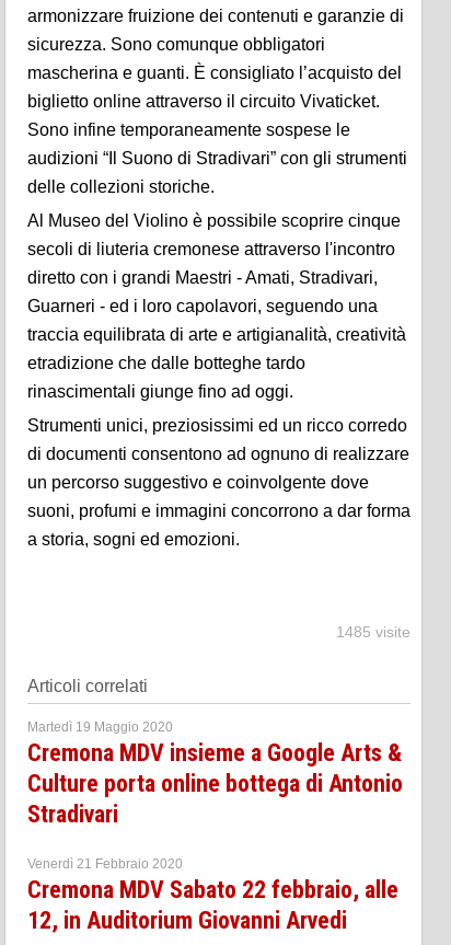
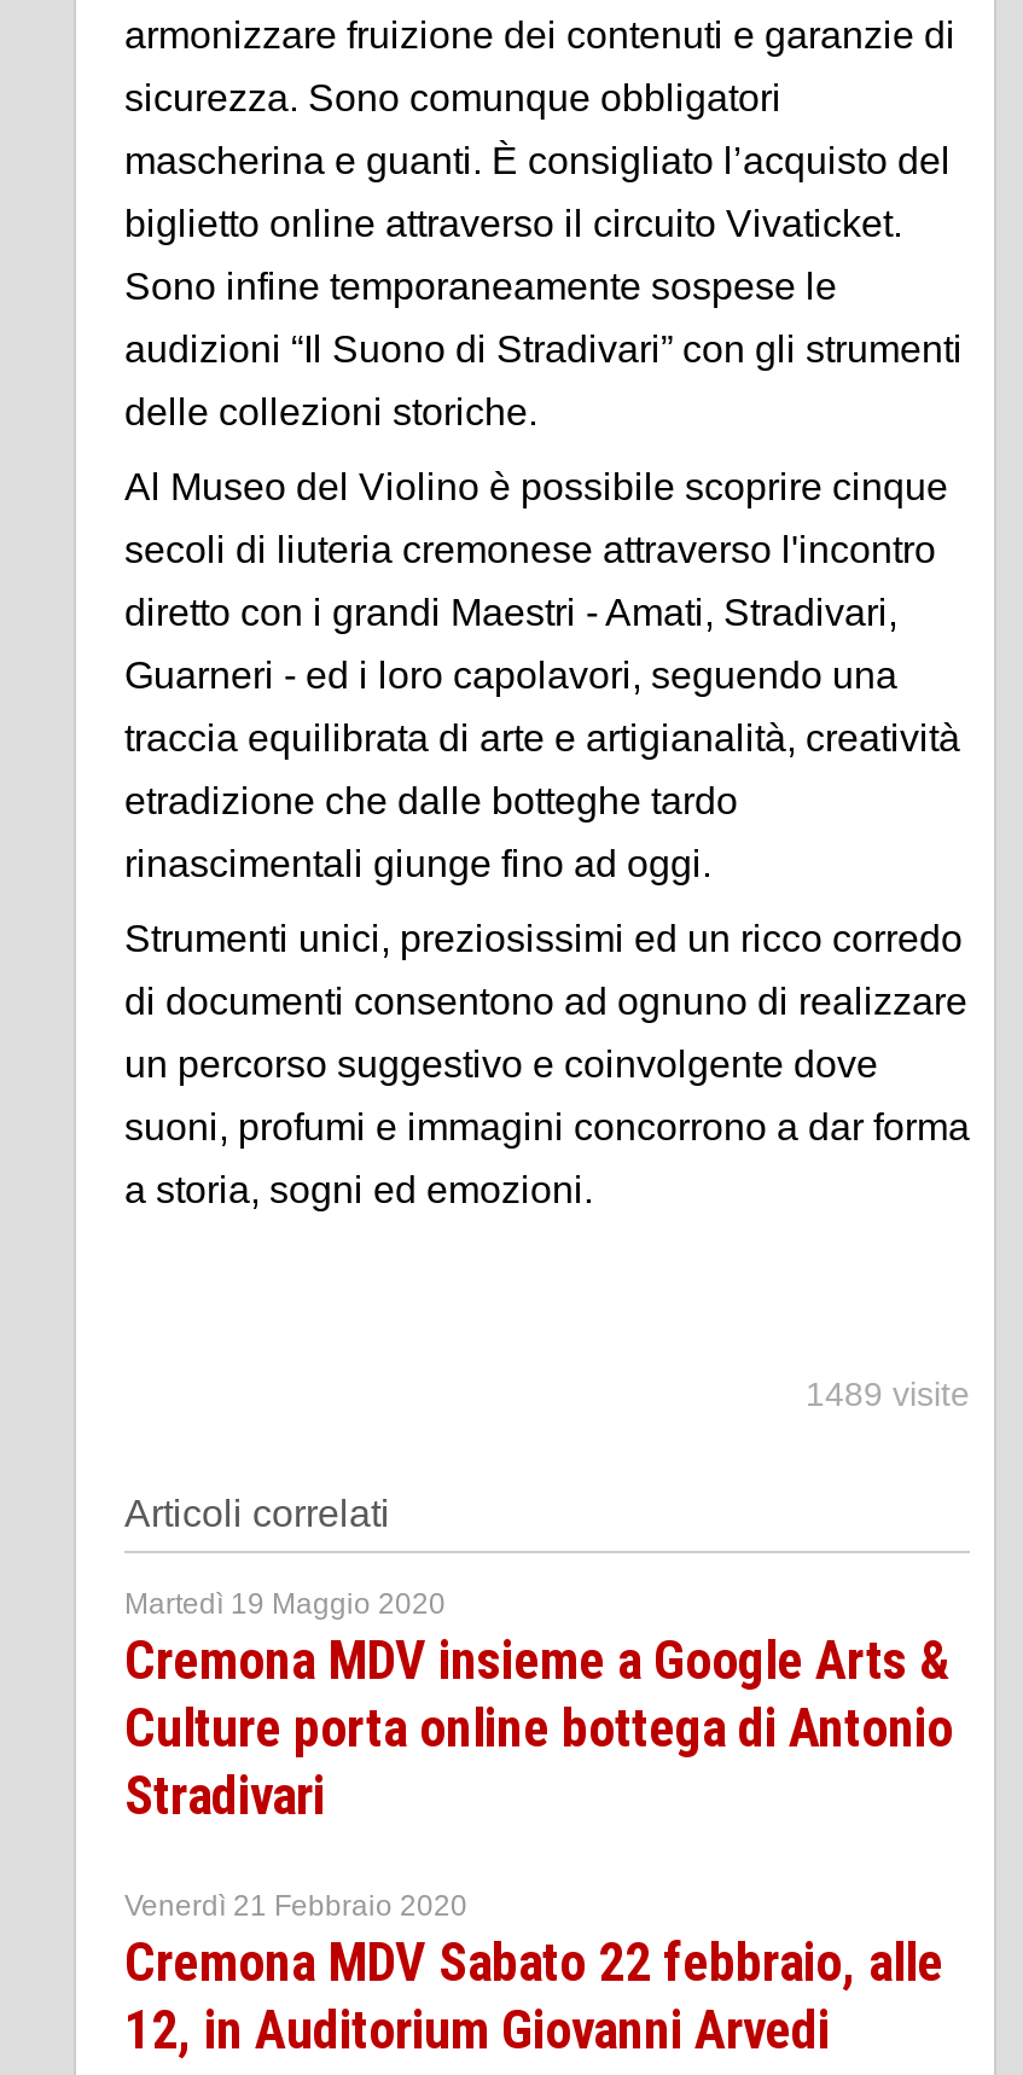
- 1485 visite
+ 1489 visite
